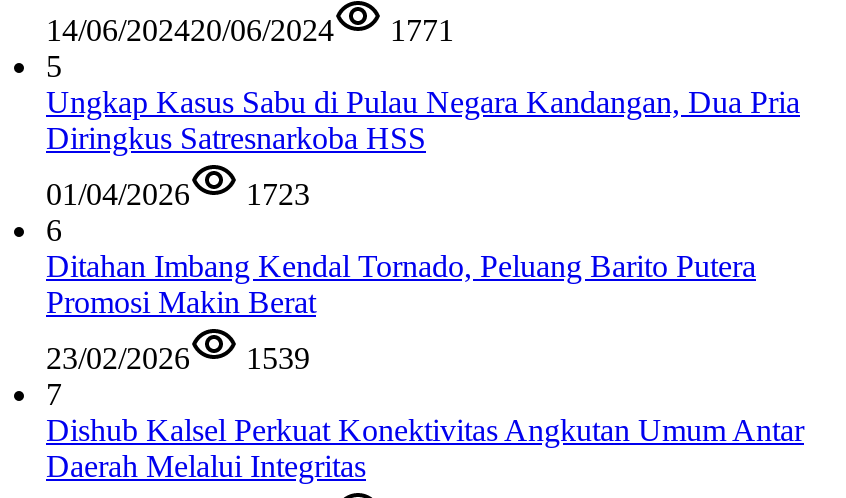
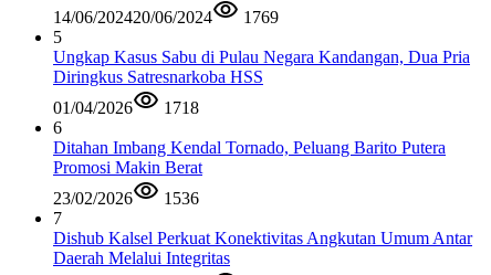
- 14/06/202420/06/2024 1771
+ 14/06/202420/06/2024 1769

- 01/04/2026 1723
+ 01/04/2026 1718

- 23/02/2026 1539
+ 23/02/2026 1536
